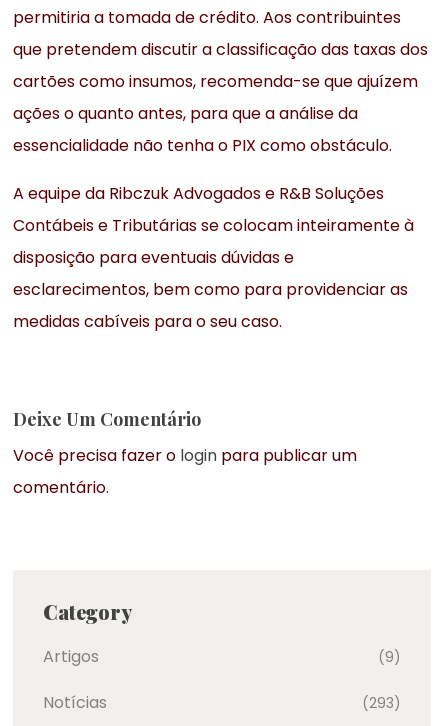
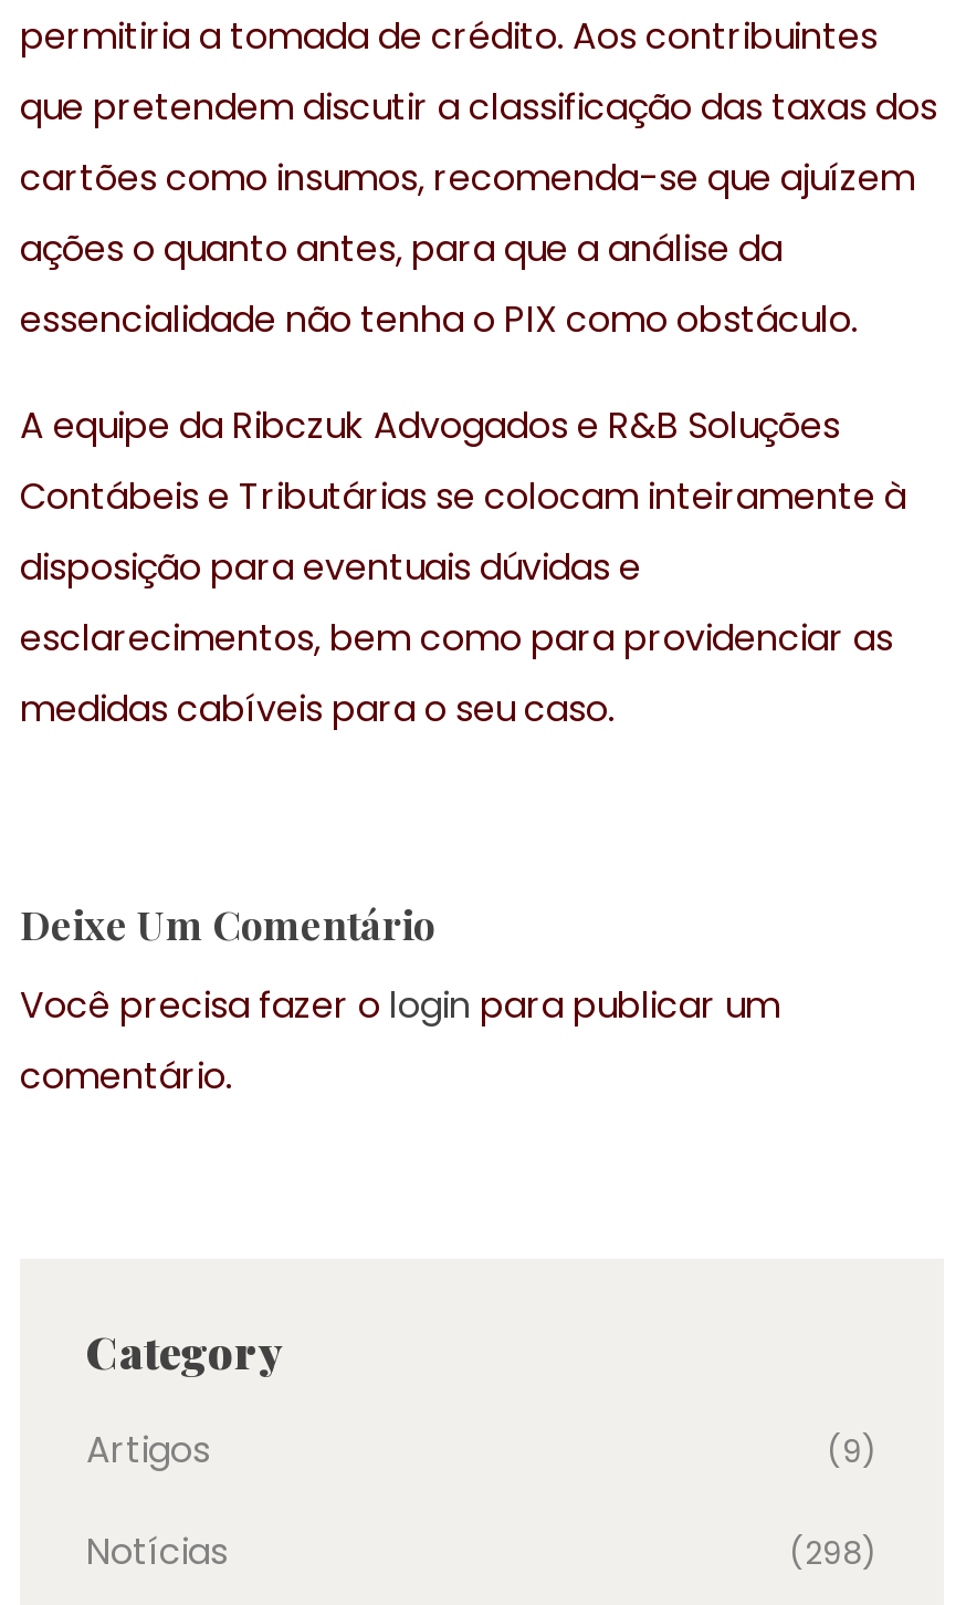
- (293)
+ (298)
